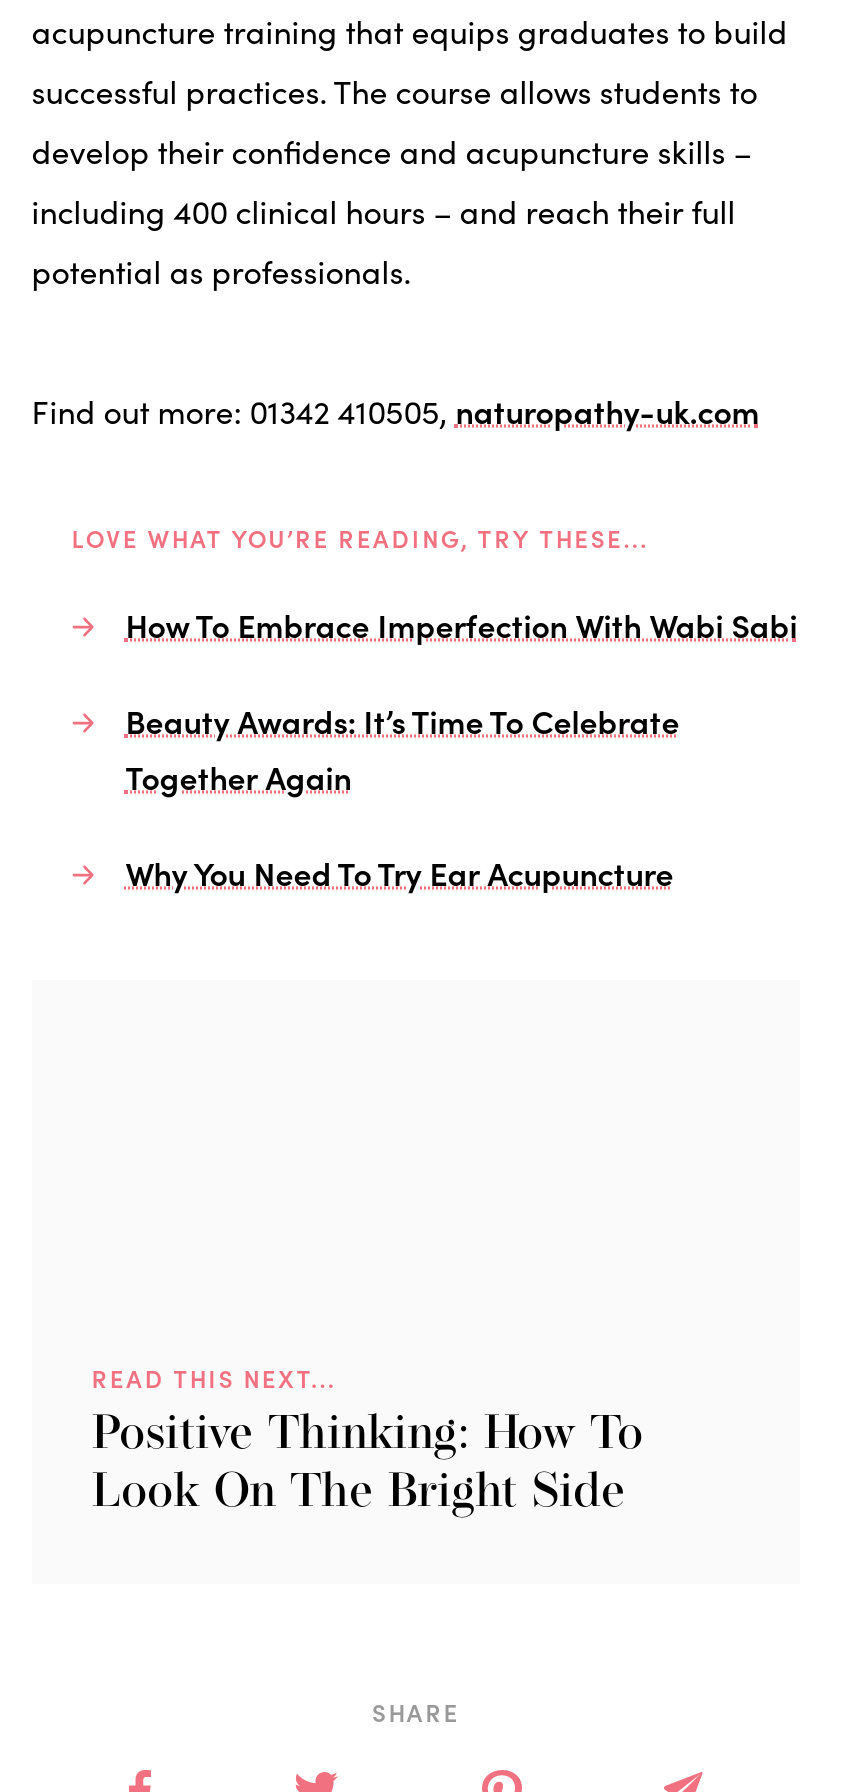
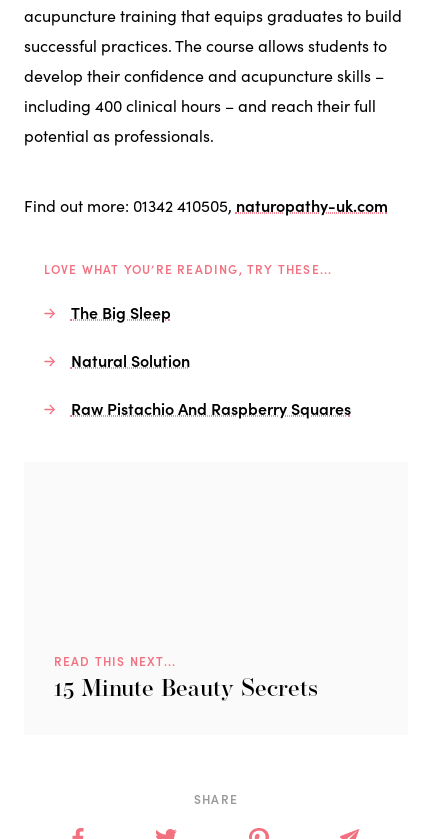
- How To Embrace Imperfection With Wabi Sabi
+ The Big Sleep

- Beauty Awards: It’s Time To Celebrate
- Together Again
+ Natural Solution

- Why You Need To Try Ear Acupuncture
+ Raw Pistachio And Raspberry Squares

- Positive Thinking: How To
- Look On The Bright Side
+ 15 Minute Beauty Secrets
